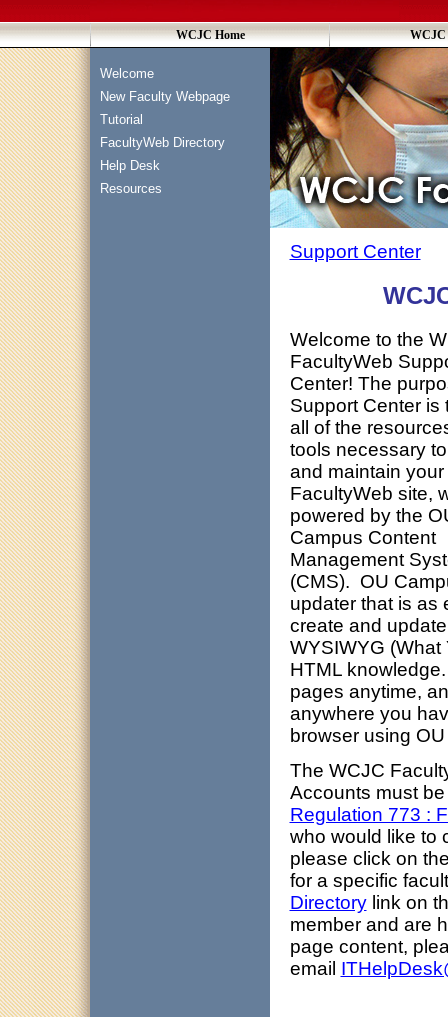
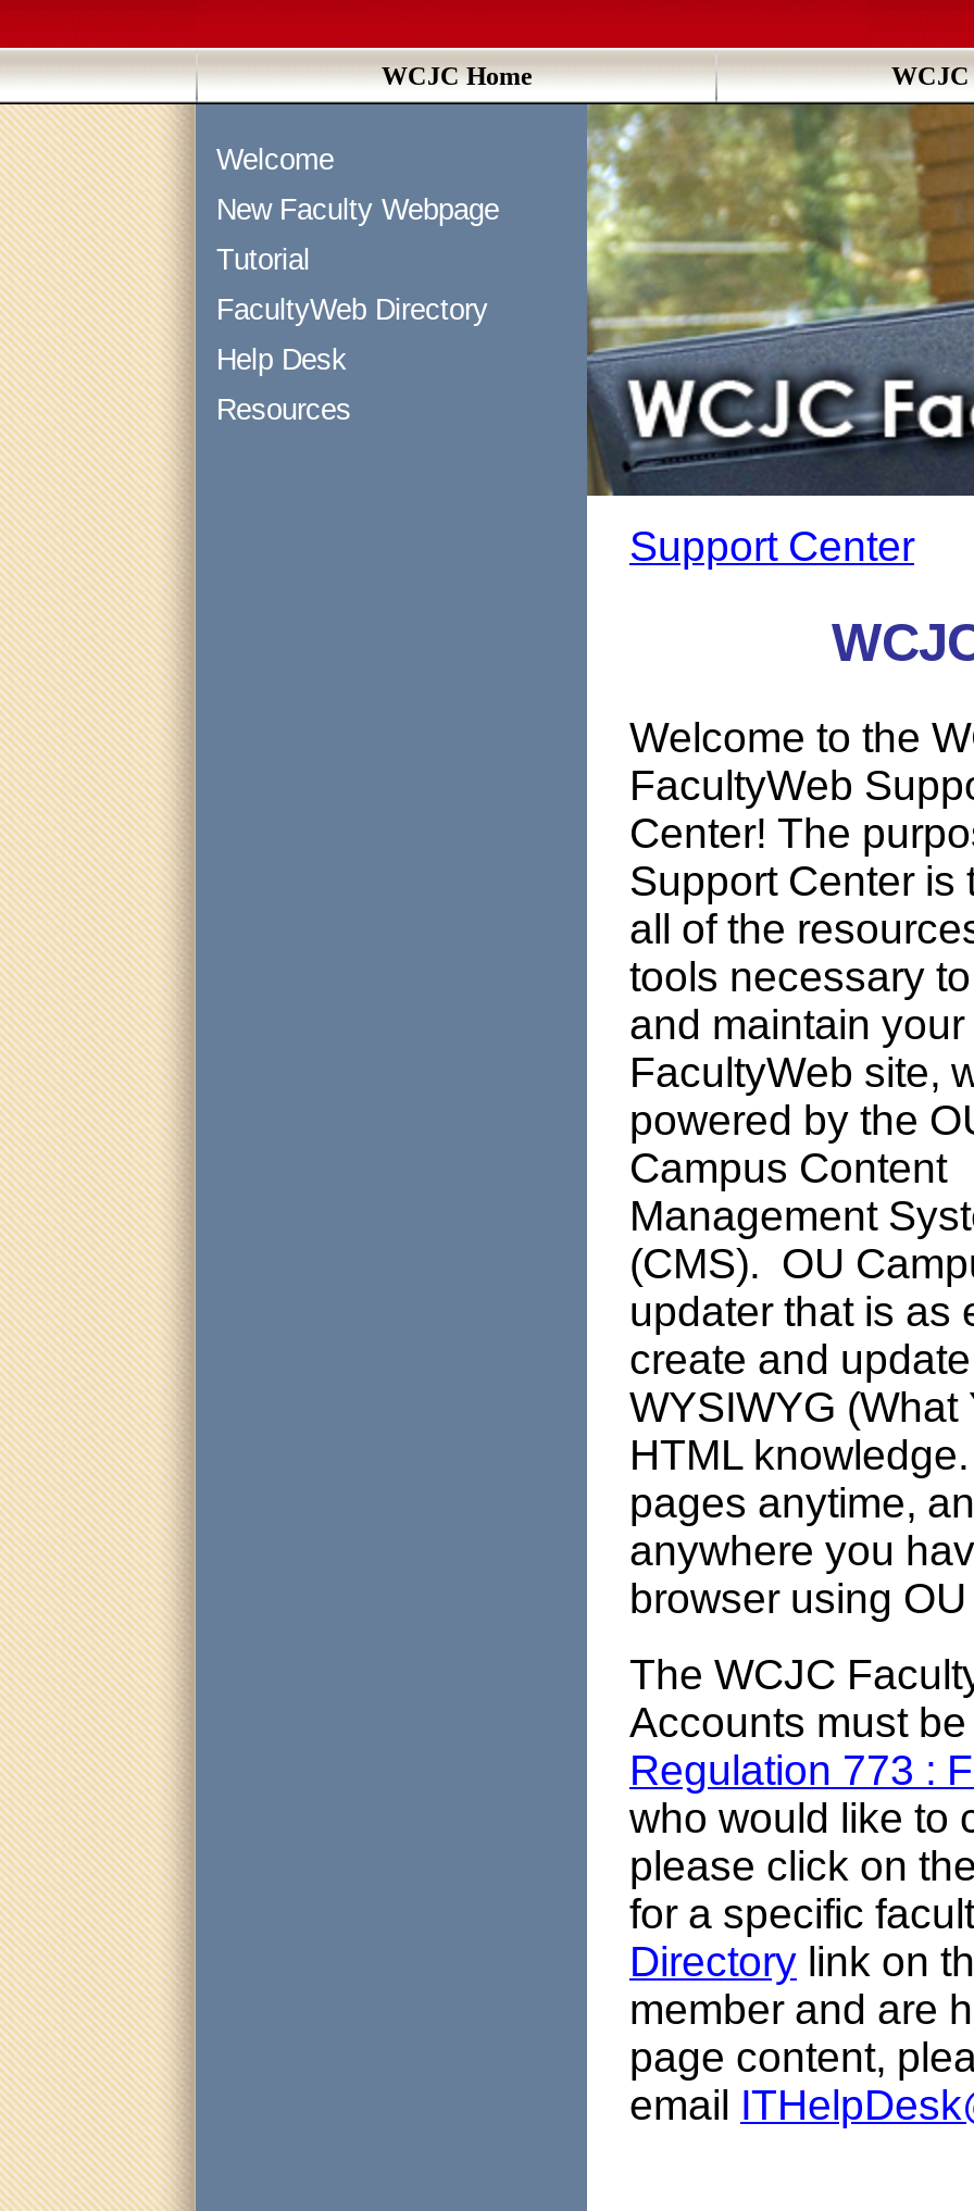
- [image]
+ [image]
